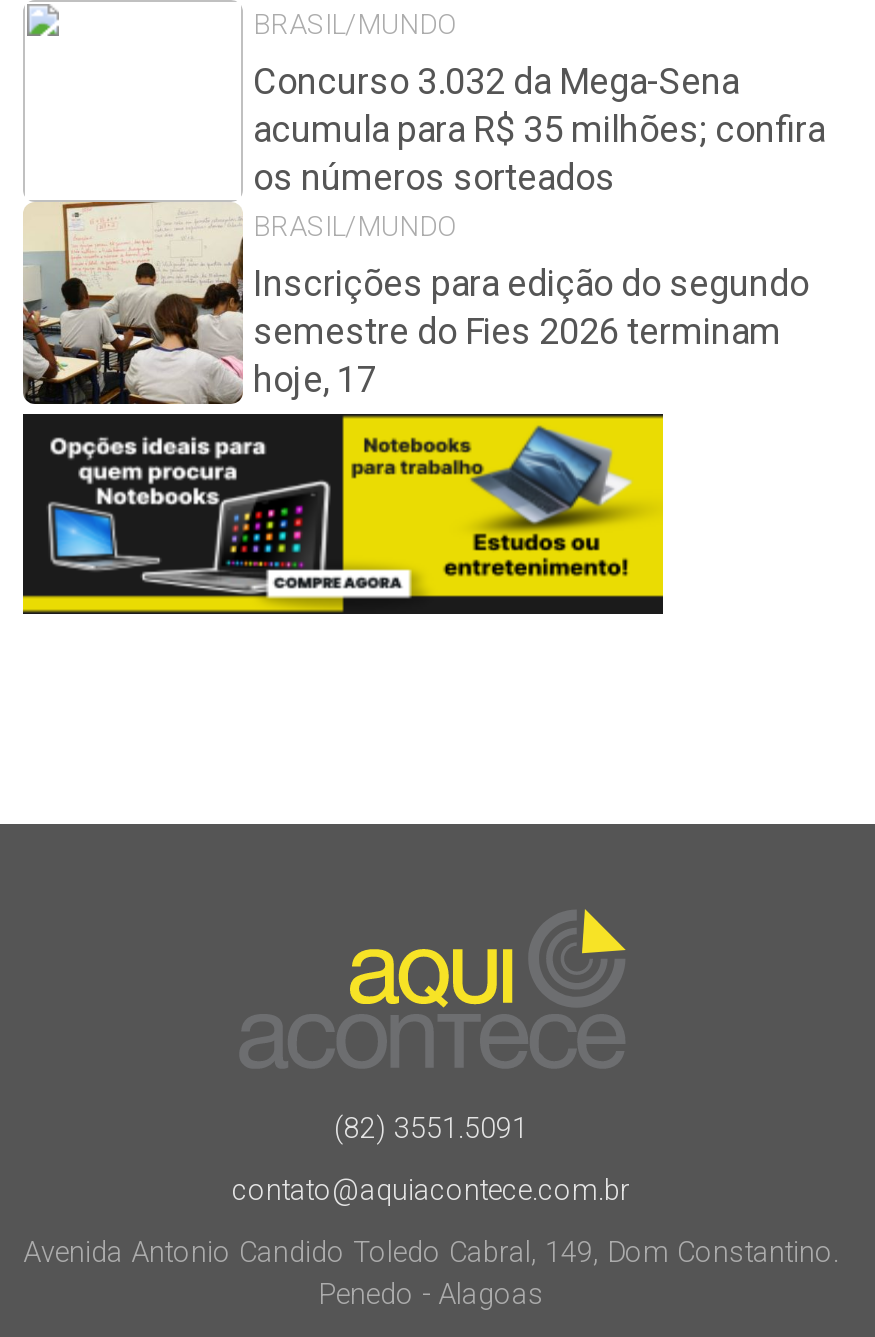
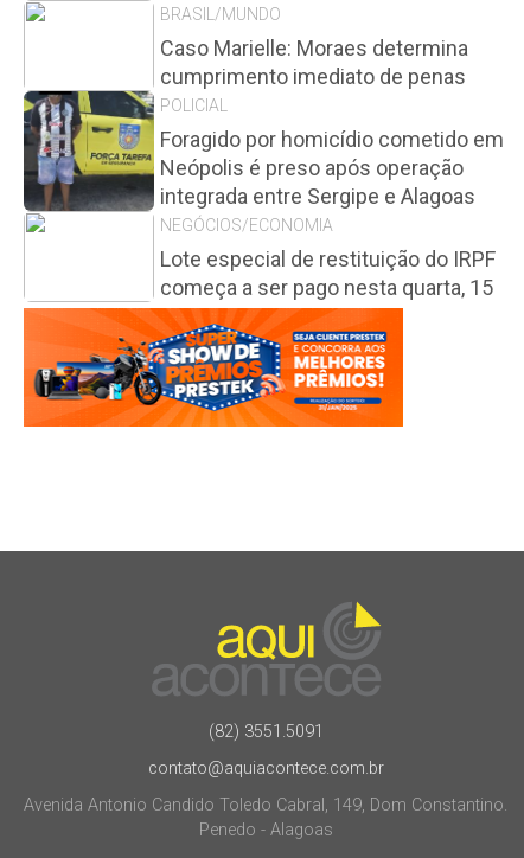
- [image]
- Concurso 3.032 da Mega-Sena
- acumula para R$ 35 milhões; confira
- os números sorteados
- BRASIL/MUNDO
- Inscrições para edição do segundo
- semestre do Fies 2026 terminam
- hoje, 17
+ [image]
+ Caso Marielle: Moraes determina
+ cumprimento imediato de penas
+ POLICIAL
+ Foragido por homicídio cometido em
+ Neópolis é preso após operação
+ integrada entre Sergipe e Alagoas
+ NEGÓCIOS/ECONOMIA
+ Lote especial de restituição do IRPF
+ começa a ser pago nesta quarta, 15
